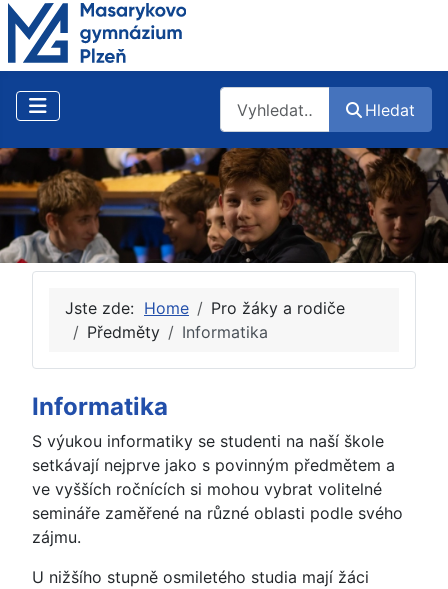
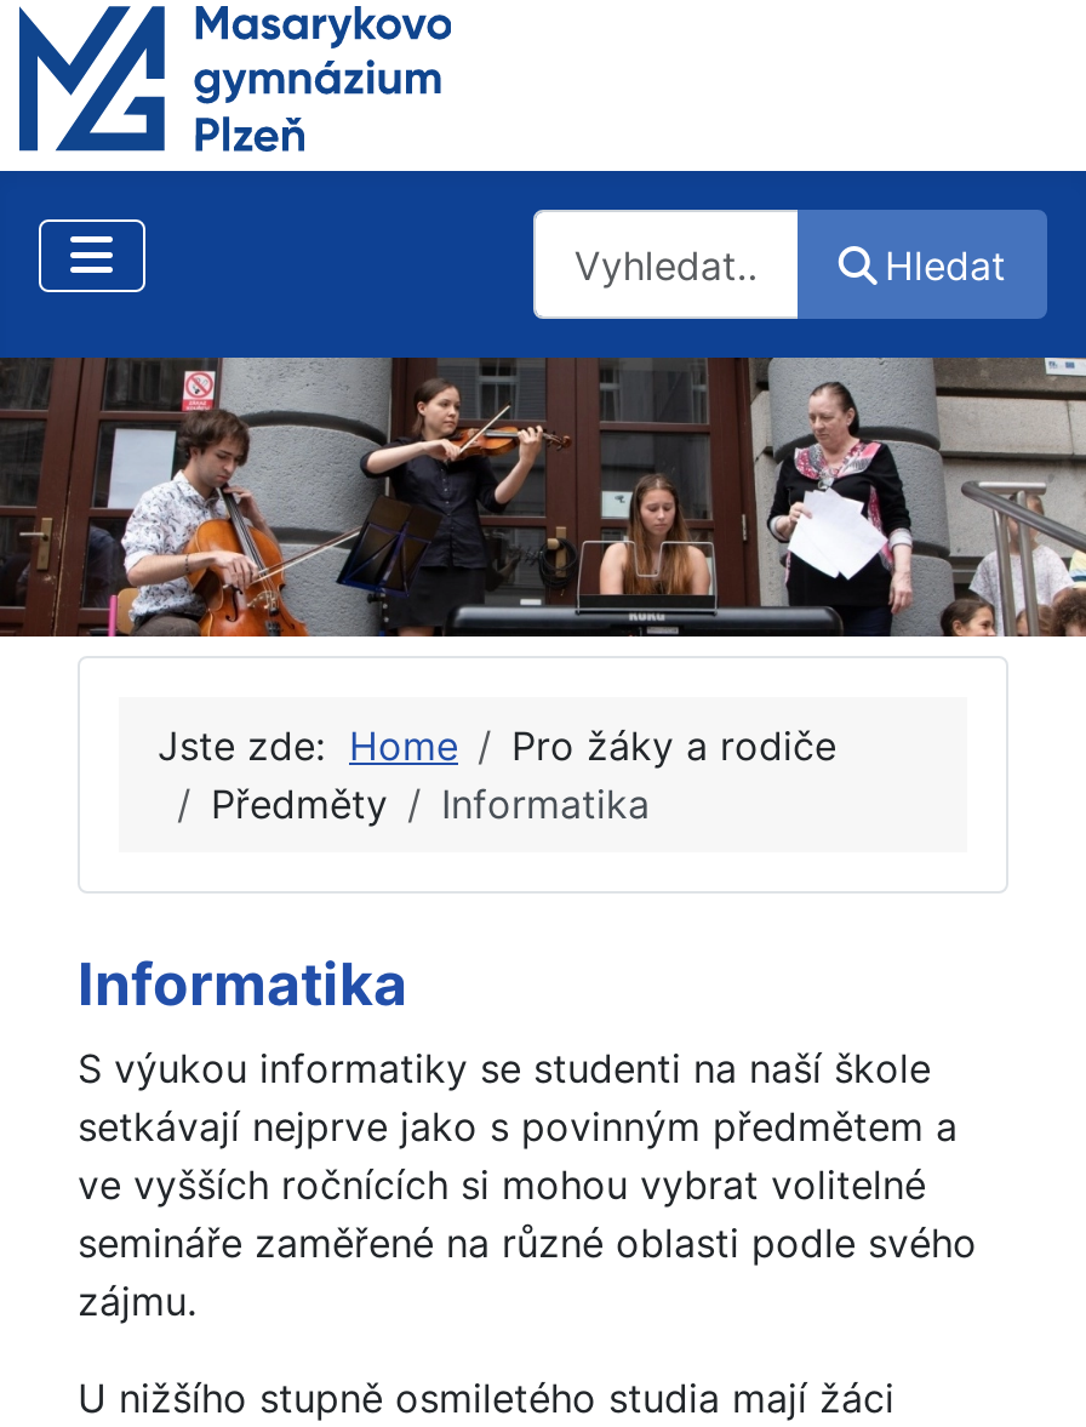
- [image]
+ [image]
